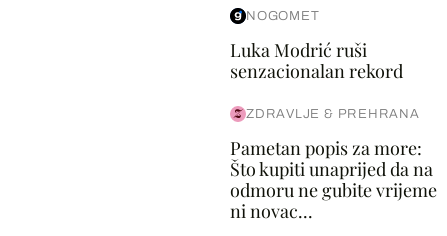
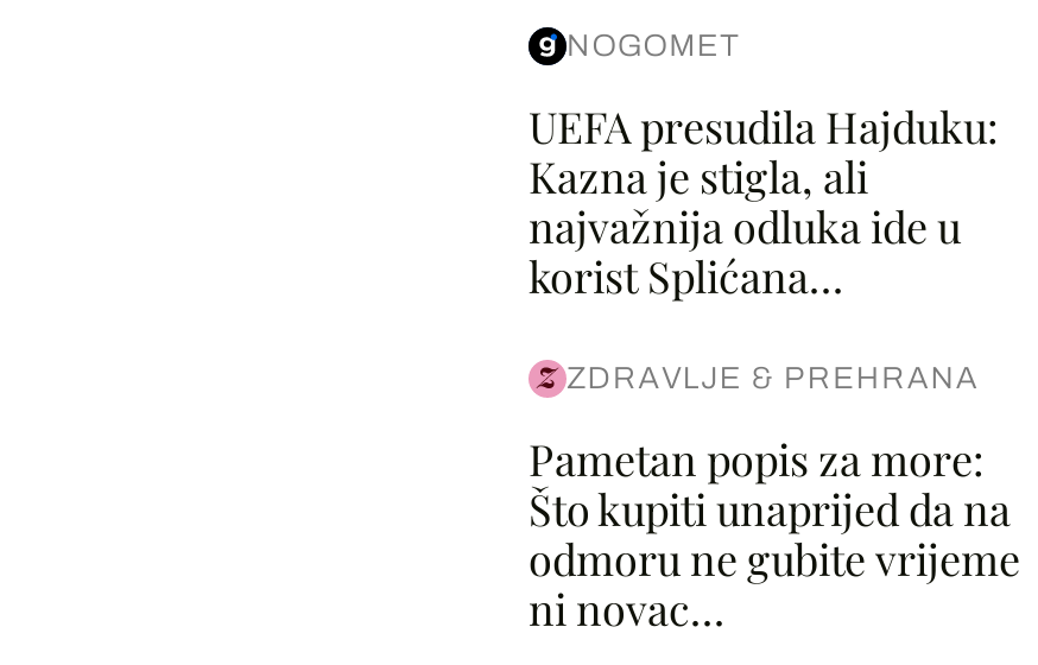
- Luka Modrić ruši
- senzacionalan rekord
+ UEFA presudila Hajduku:
+ Kazna je stigla, ali
+ najvažnija odluka ide u
+ korist Splićana...
